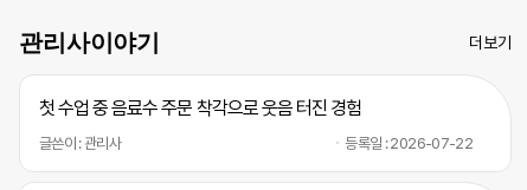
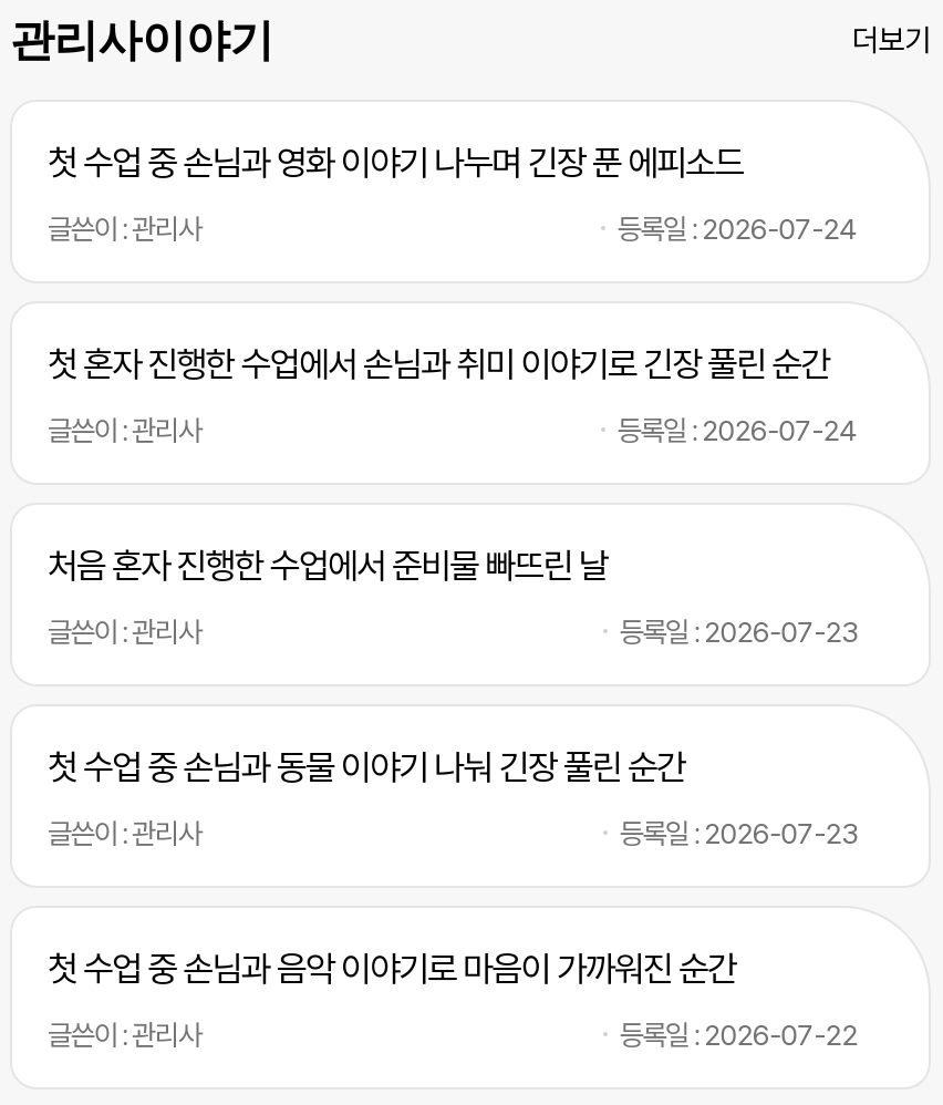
- 첫 수업 중 음료수 주문 착각으로 웃음 터진 경험
+ 첫 수업 중 손님과 영화 이야기 나누며 긴장 푼 에피소드
+ 글쓴이 : 관리사
+ 등록일 : 2026-07-24
+ 첫 혼자 진행한 수업에서 손님과 취미 이야기로 긴장 풀린 순간
+ 글쓴이 : 관리사
+ 등록일 : 2026-07-24
+ 처음 혼자 진행한 수업에서 준비물 빠뜨린 날
+ 글쓴이 : 관리사
+ 등록일 : 2026-07-23
+ 첫 수업 중 손님과 동물 이야기 나눠 긴장 풀린 순간
+ 글쓴이 : 관리사
+ 등록일 : 2026-07-23
+ 첫 수업 중 손님과 음악 이야기로 마음이 가까워진 순간
